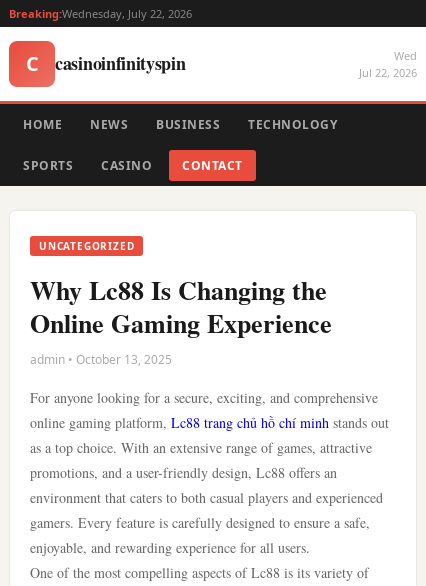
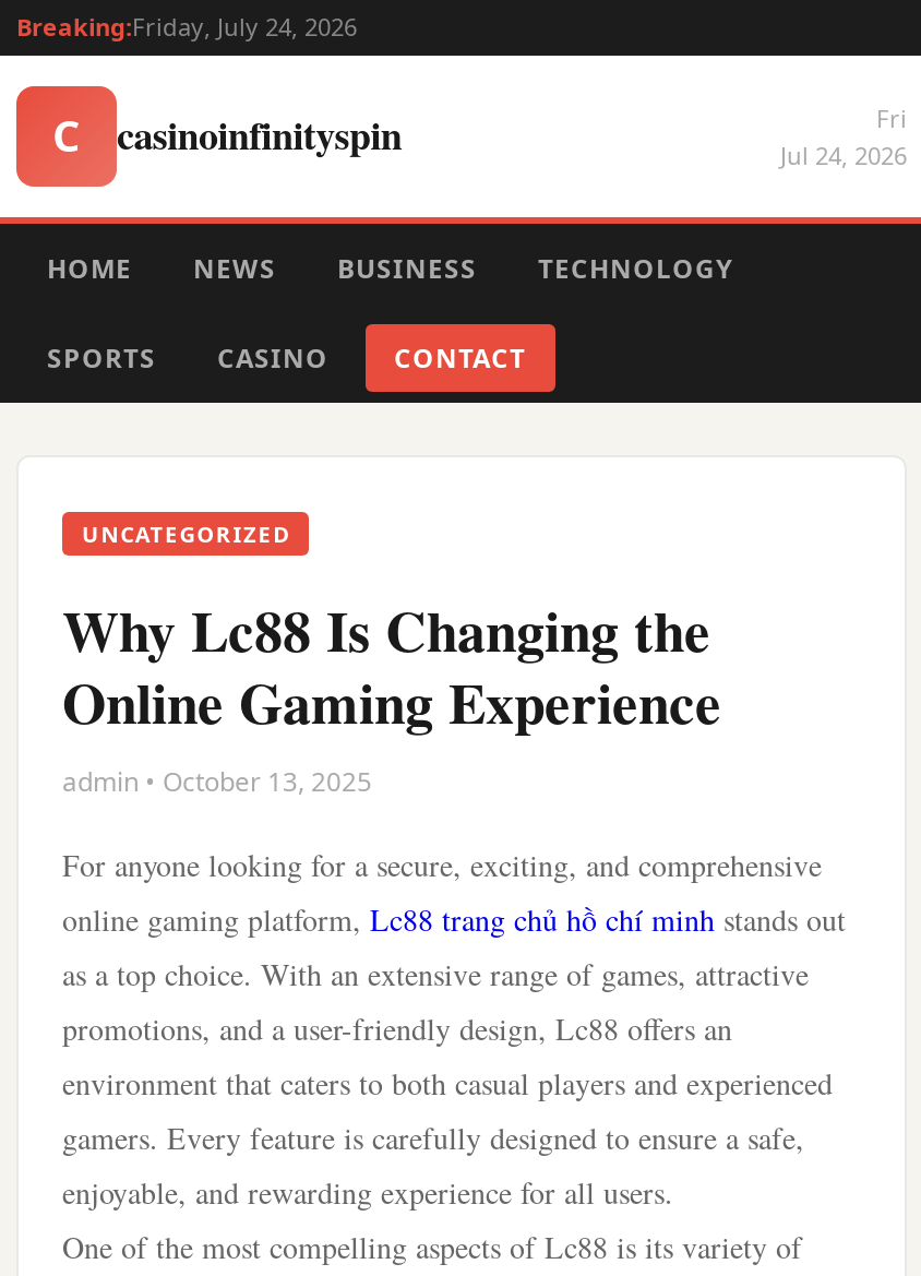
- Breaking:Wednesday, July 22, 2026
+ Breaking:Friday, July 24, 2026

- Wed
- Jul 22, 2026
+ Fri
+ Jul 24, 2026
